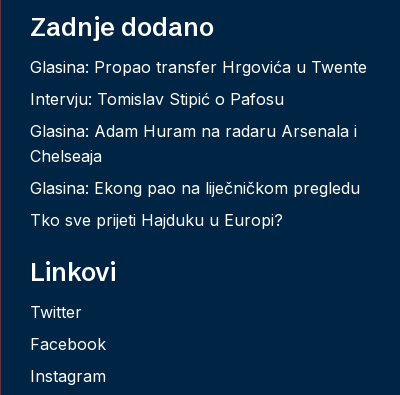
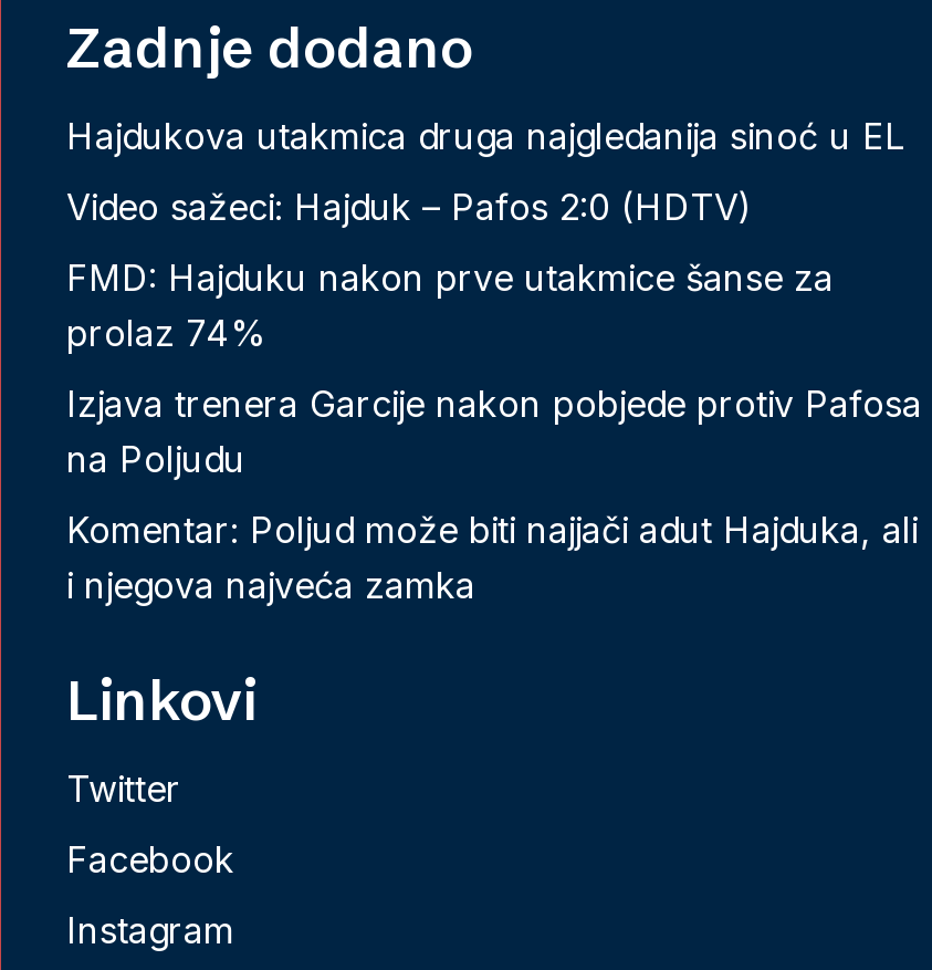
- Glasina: Propao transfer Hrgovića u Twente
+ Hajdukova utakmica druga najgledanija sinoć u EL

- Intervju: Tomislav Stipić o Pafosu
+ Video sažeci: Hajduk – Pafos 2:0 (HDTV)

- Glasina: Adam Huram na radaru Arsenala i
- Chelseaja
+ FMD: Hajduku nakon prve utakmice šanse za
+ prolaz 74%

- Glasina: Ekong pao na liječničkom pregledu
+ Izjava trenera Garcije nakon pobjede protiv Pafosa
+ na Poljudu

- Tko sve prijeti Hajduku u Europi?
+ Komentar: Poljud može biti najjači adut Hajduka, ali
+ i njegova najveća zamka
